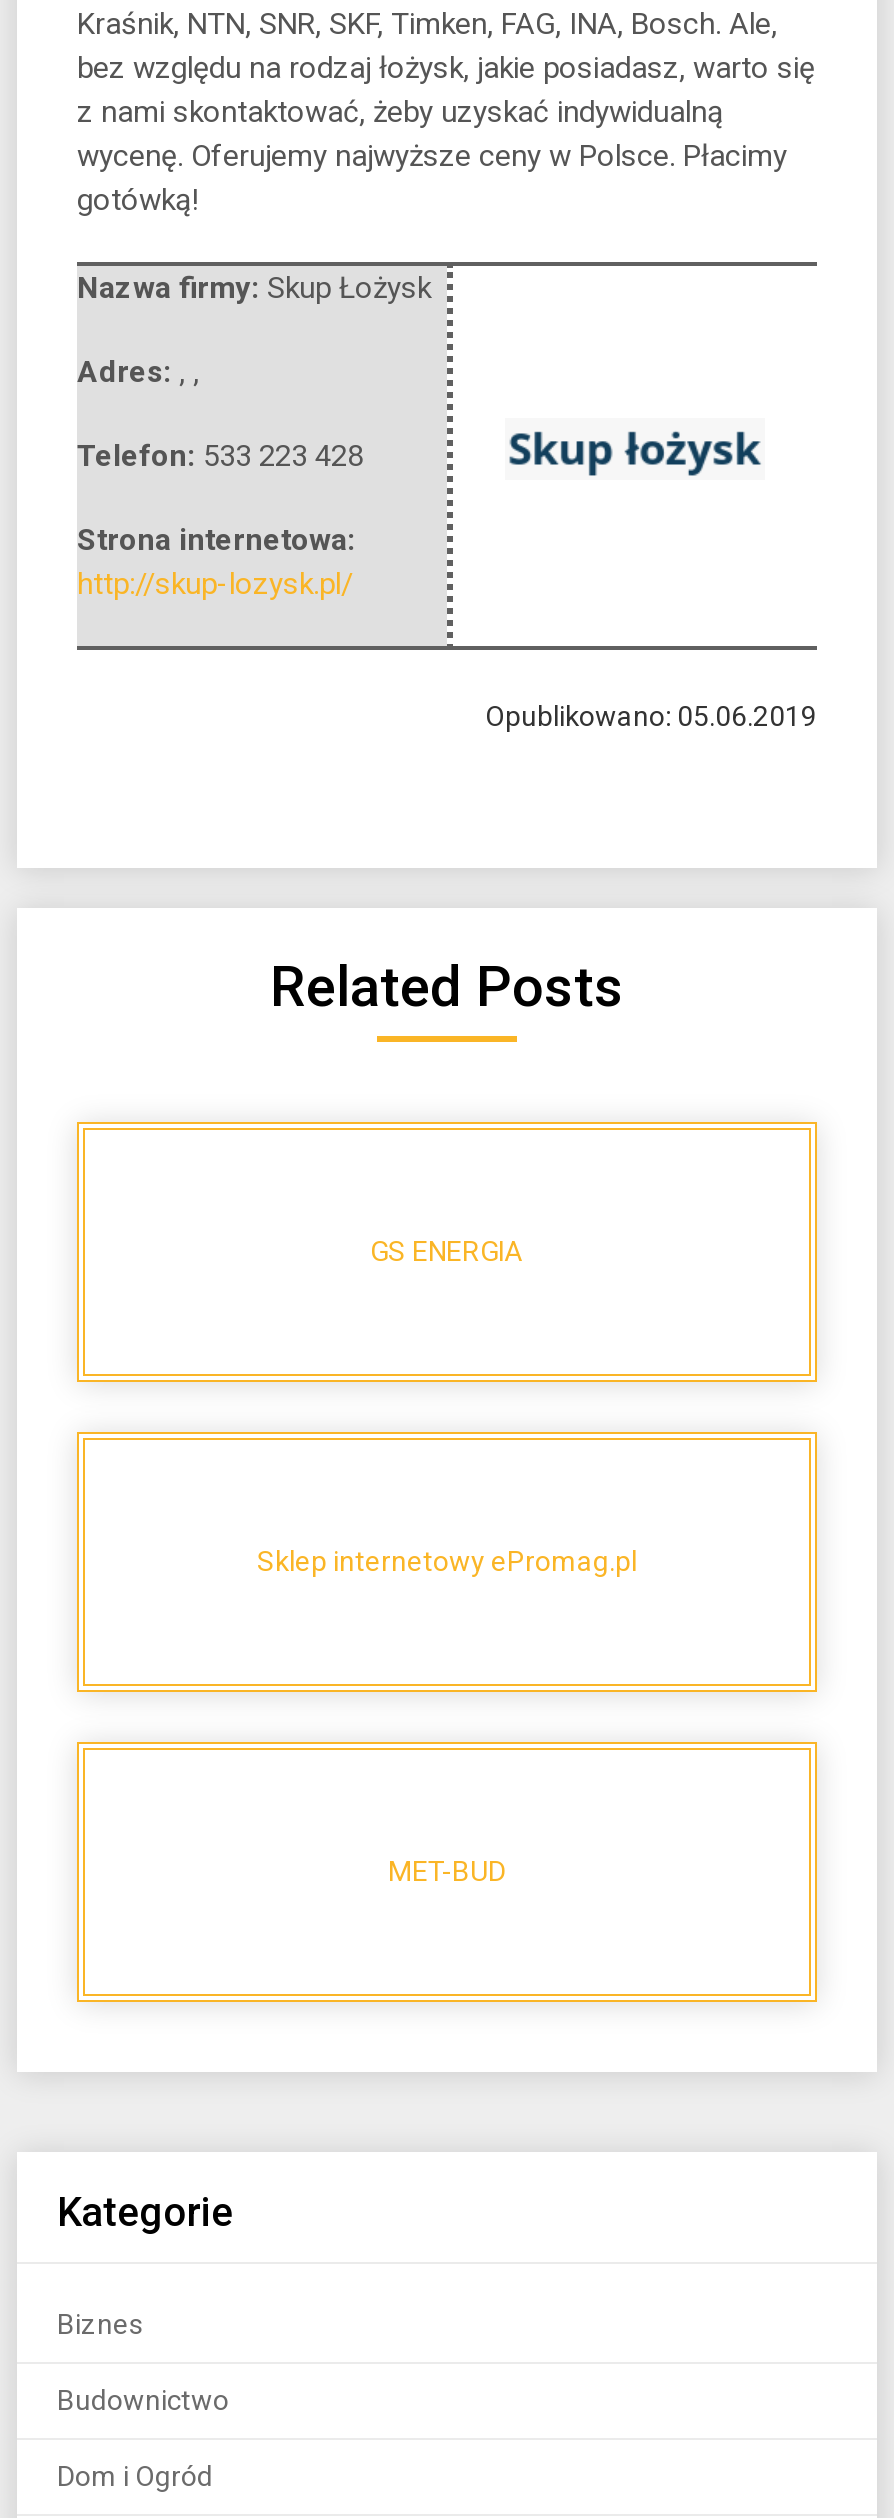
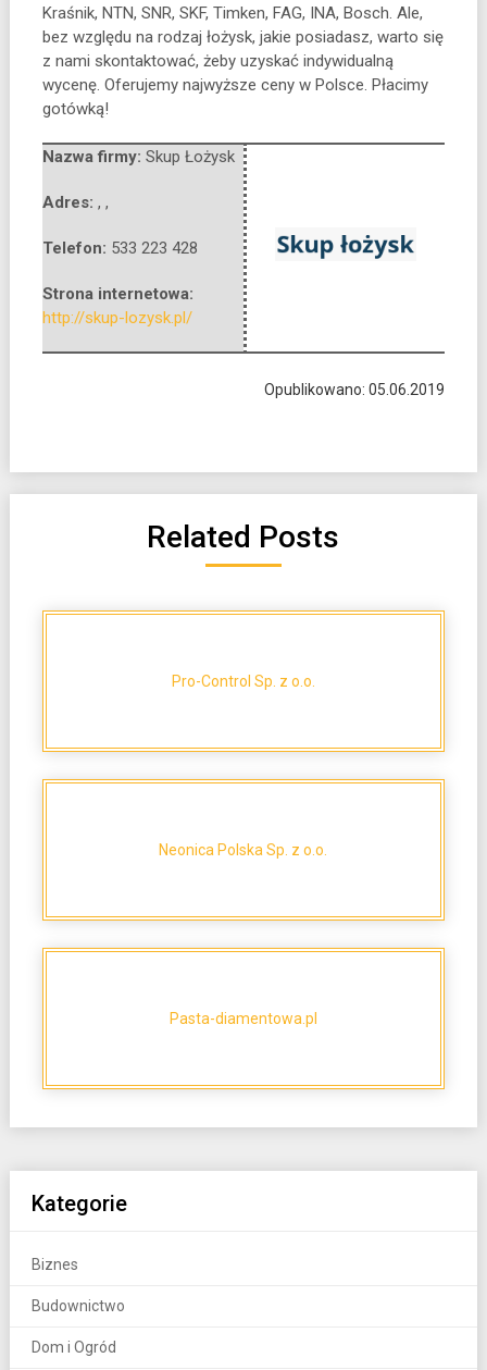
- GS ENERGIA
+ Pro-Control Sp. z o.o.

- Sklep internetowy ePromag.pl
+ Neonica Polska Sp. z o.o.

- MET-BUD
+ Pasta-diamentowa.pl
